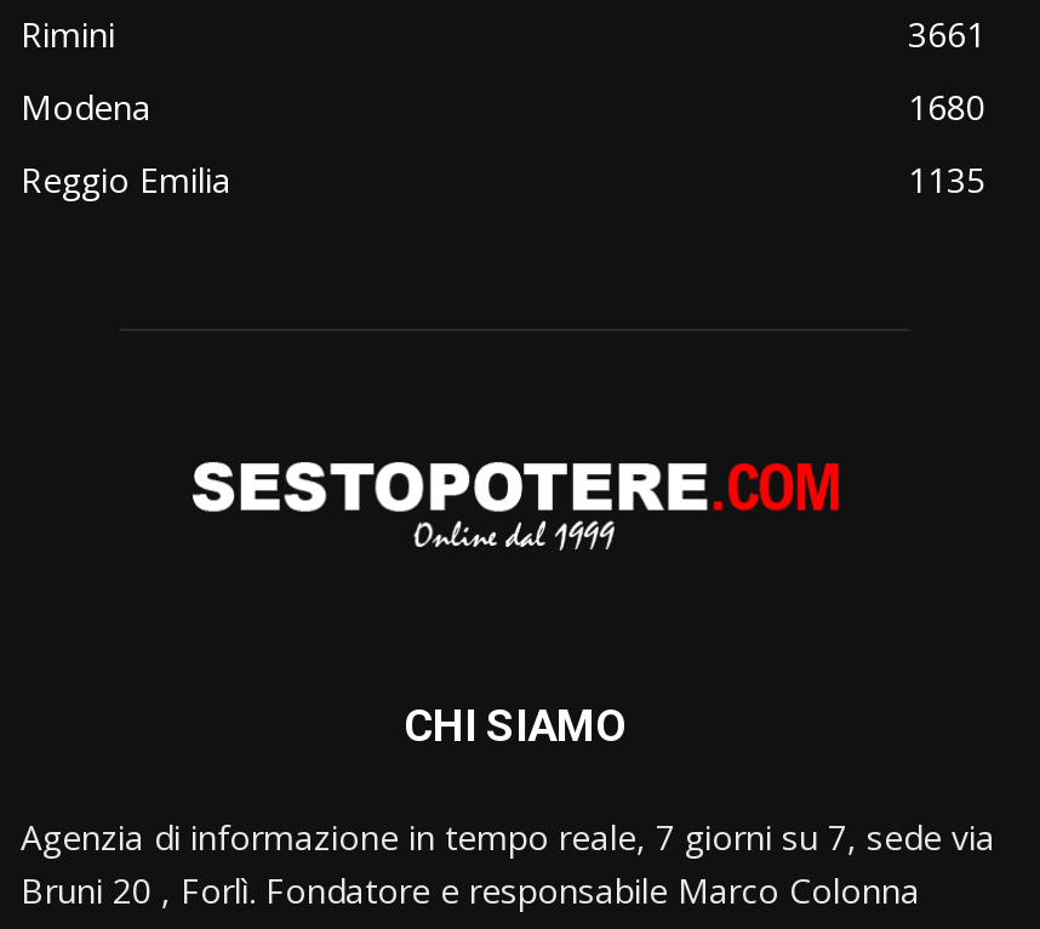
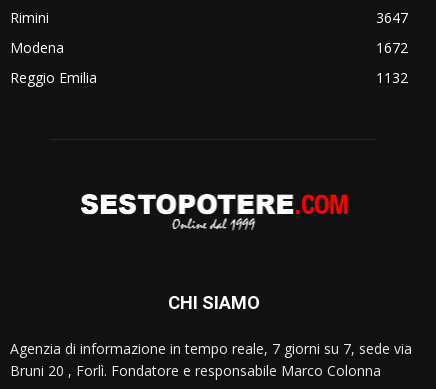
- 3661
+ 3647

- 1680
+ 1672

- 1135
+ 1132
